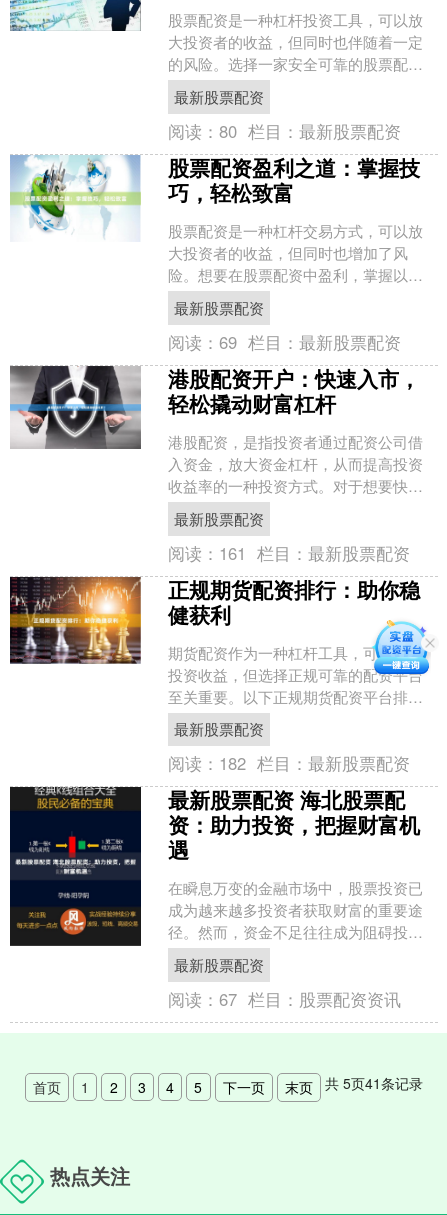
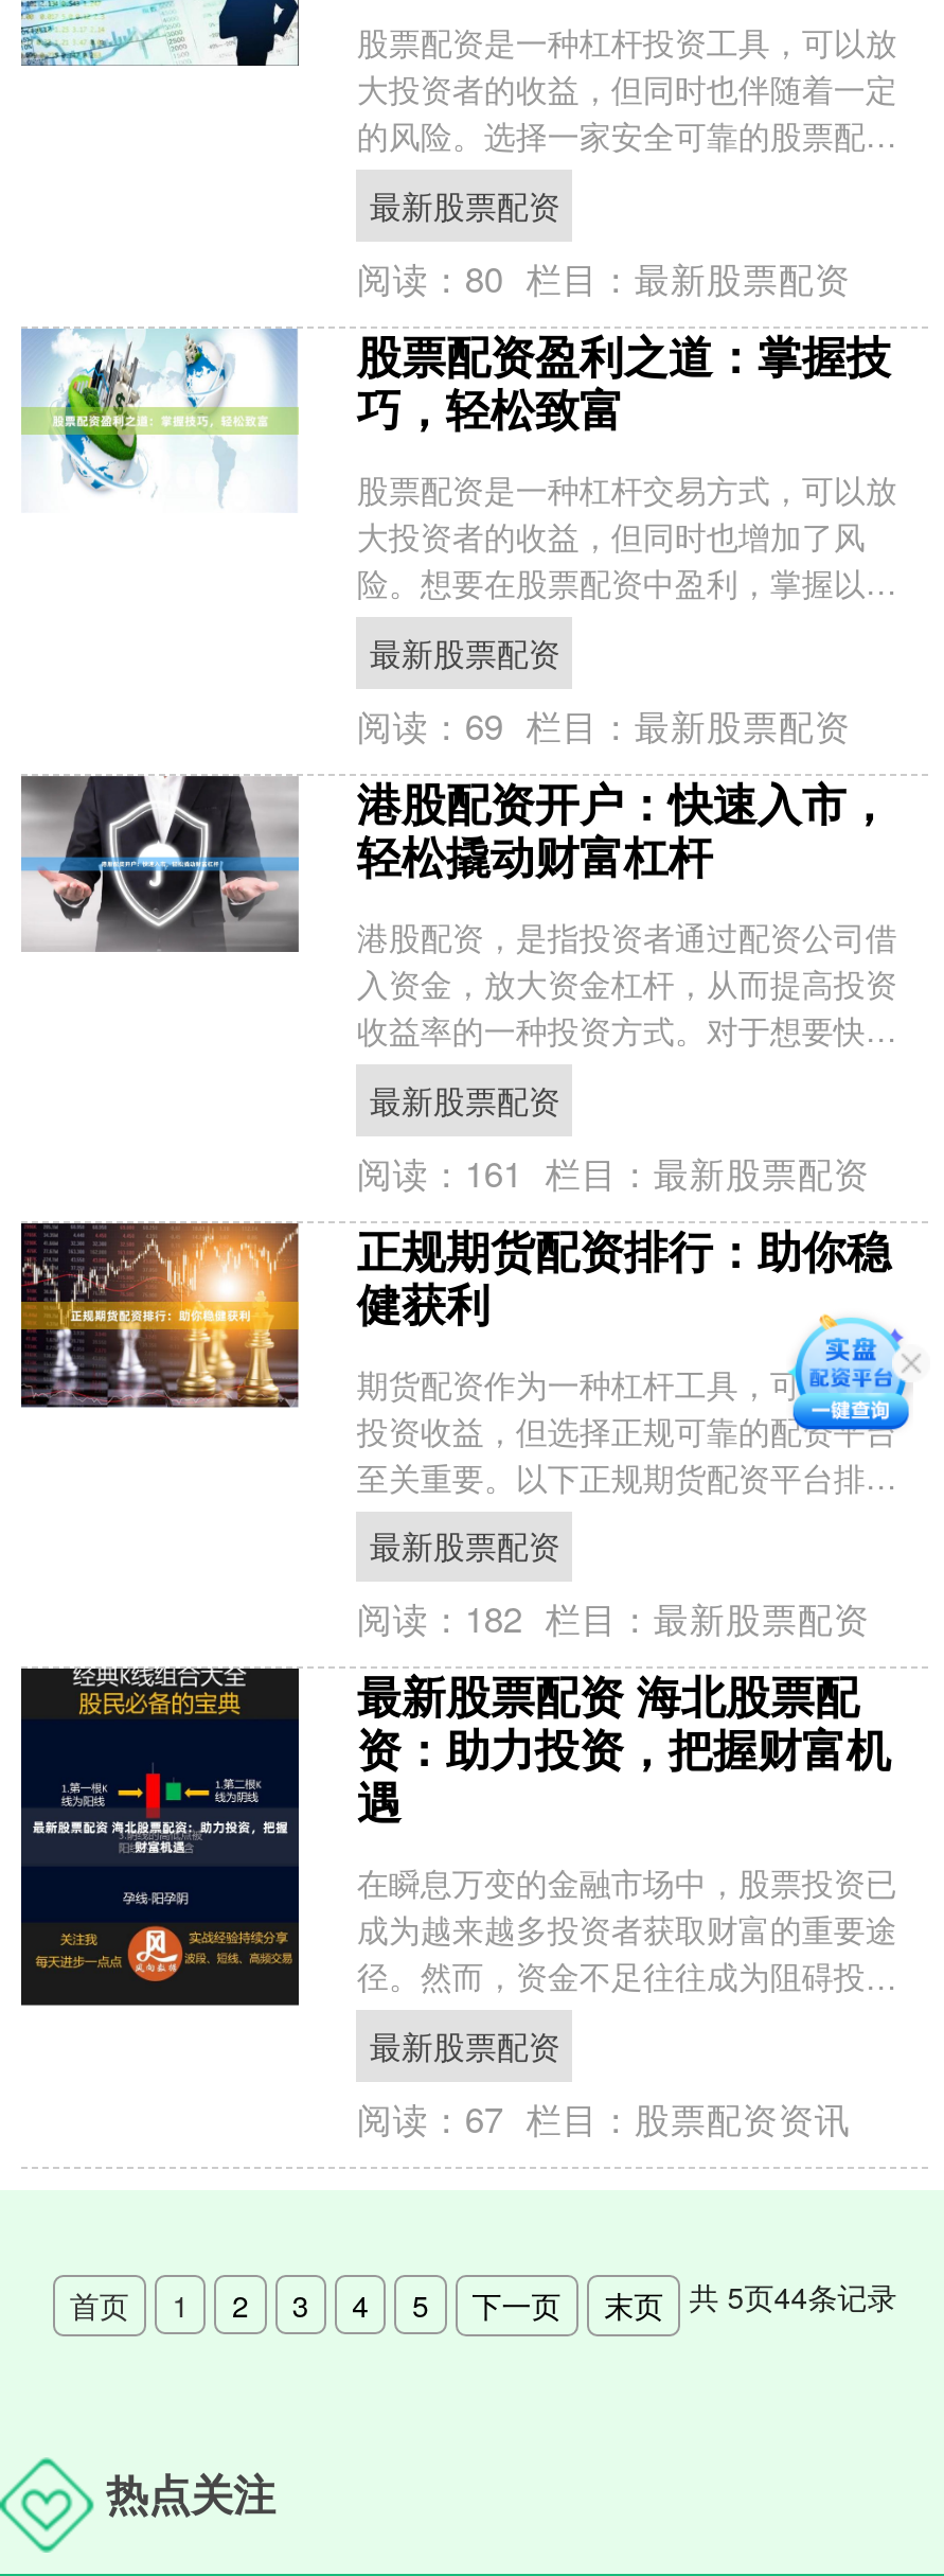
- 共5页41条记录
+ 共5页44条记录
